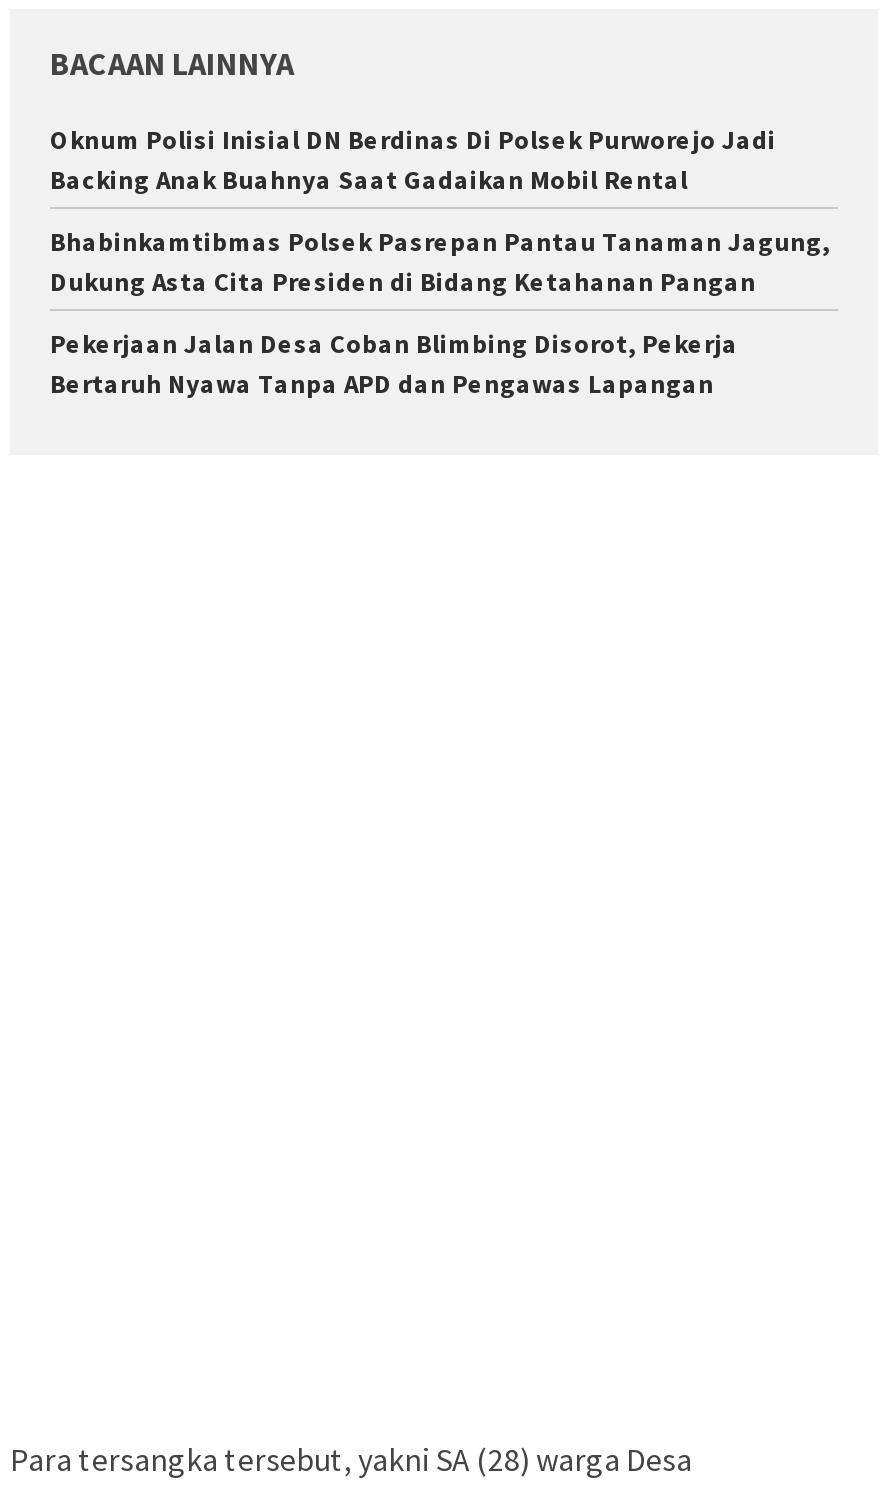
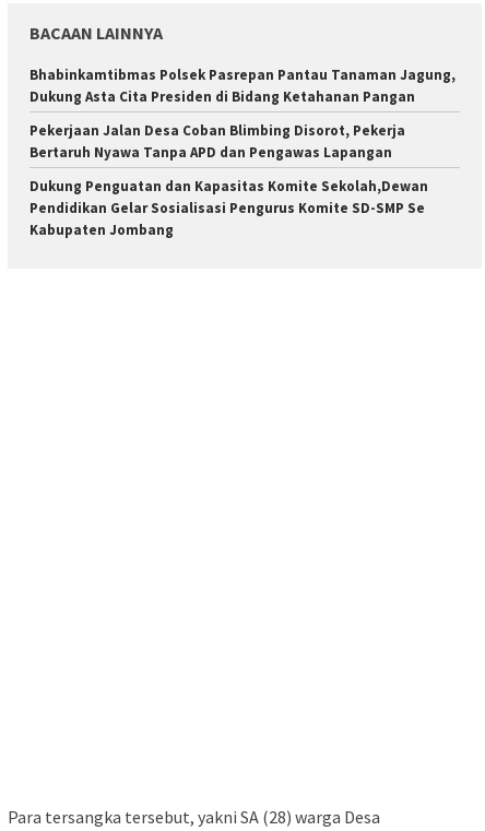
- Oknum Polisi Inisial DN Berdinas Di Polsek Purworejo Jadi
- Backing Anak Buahnya Saat Gadaikan Mobil Rental

moved up: Bhabinkamtibmas Polsek Pasrepan Pantau Tanaman Jagung, | Dukung Asta Cita Presiden di Bidang Ketahanan Pangan | Pekerjaan Jalan Desa Coban Blimbing Disorot, Pekerja | Bertaruh Nyawa Tanpa APD dan Pengawas Lapangan

+ Dukung Penguatan dan Kapasitas Komite Sekolah,Dewan
+ Pendidikan Gelar Sosialisasi Pengurus Komite SD-SMP Se
+ Kabupaten Jombang
